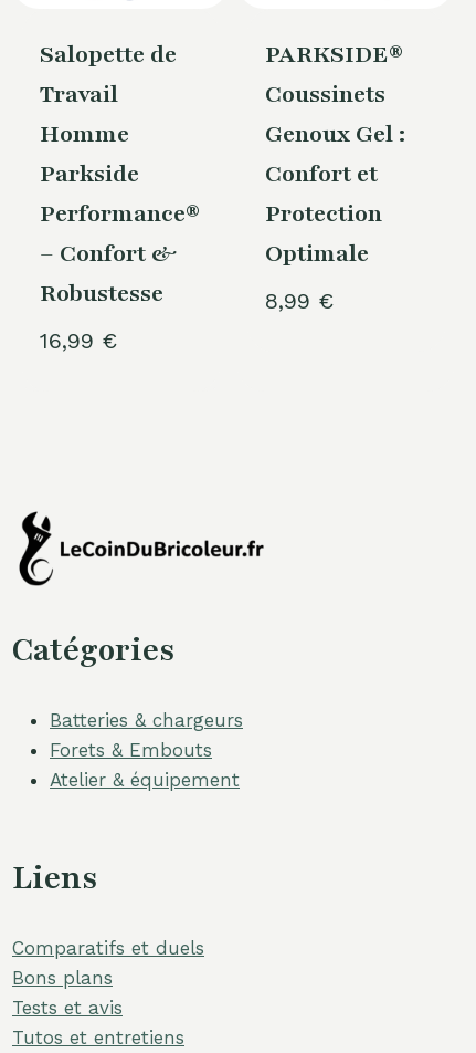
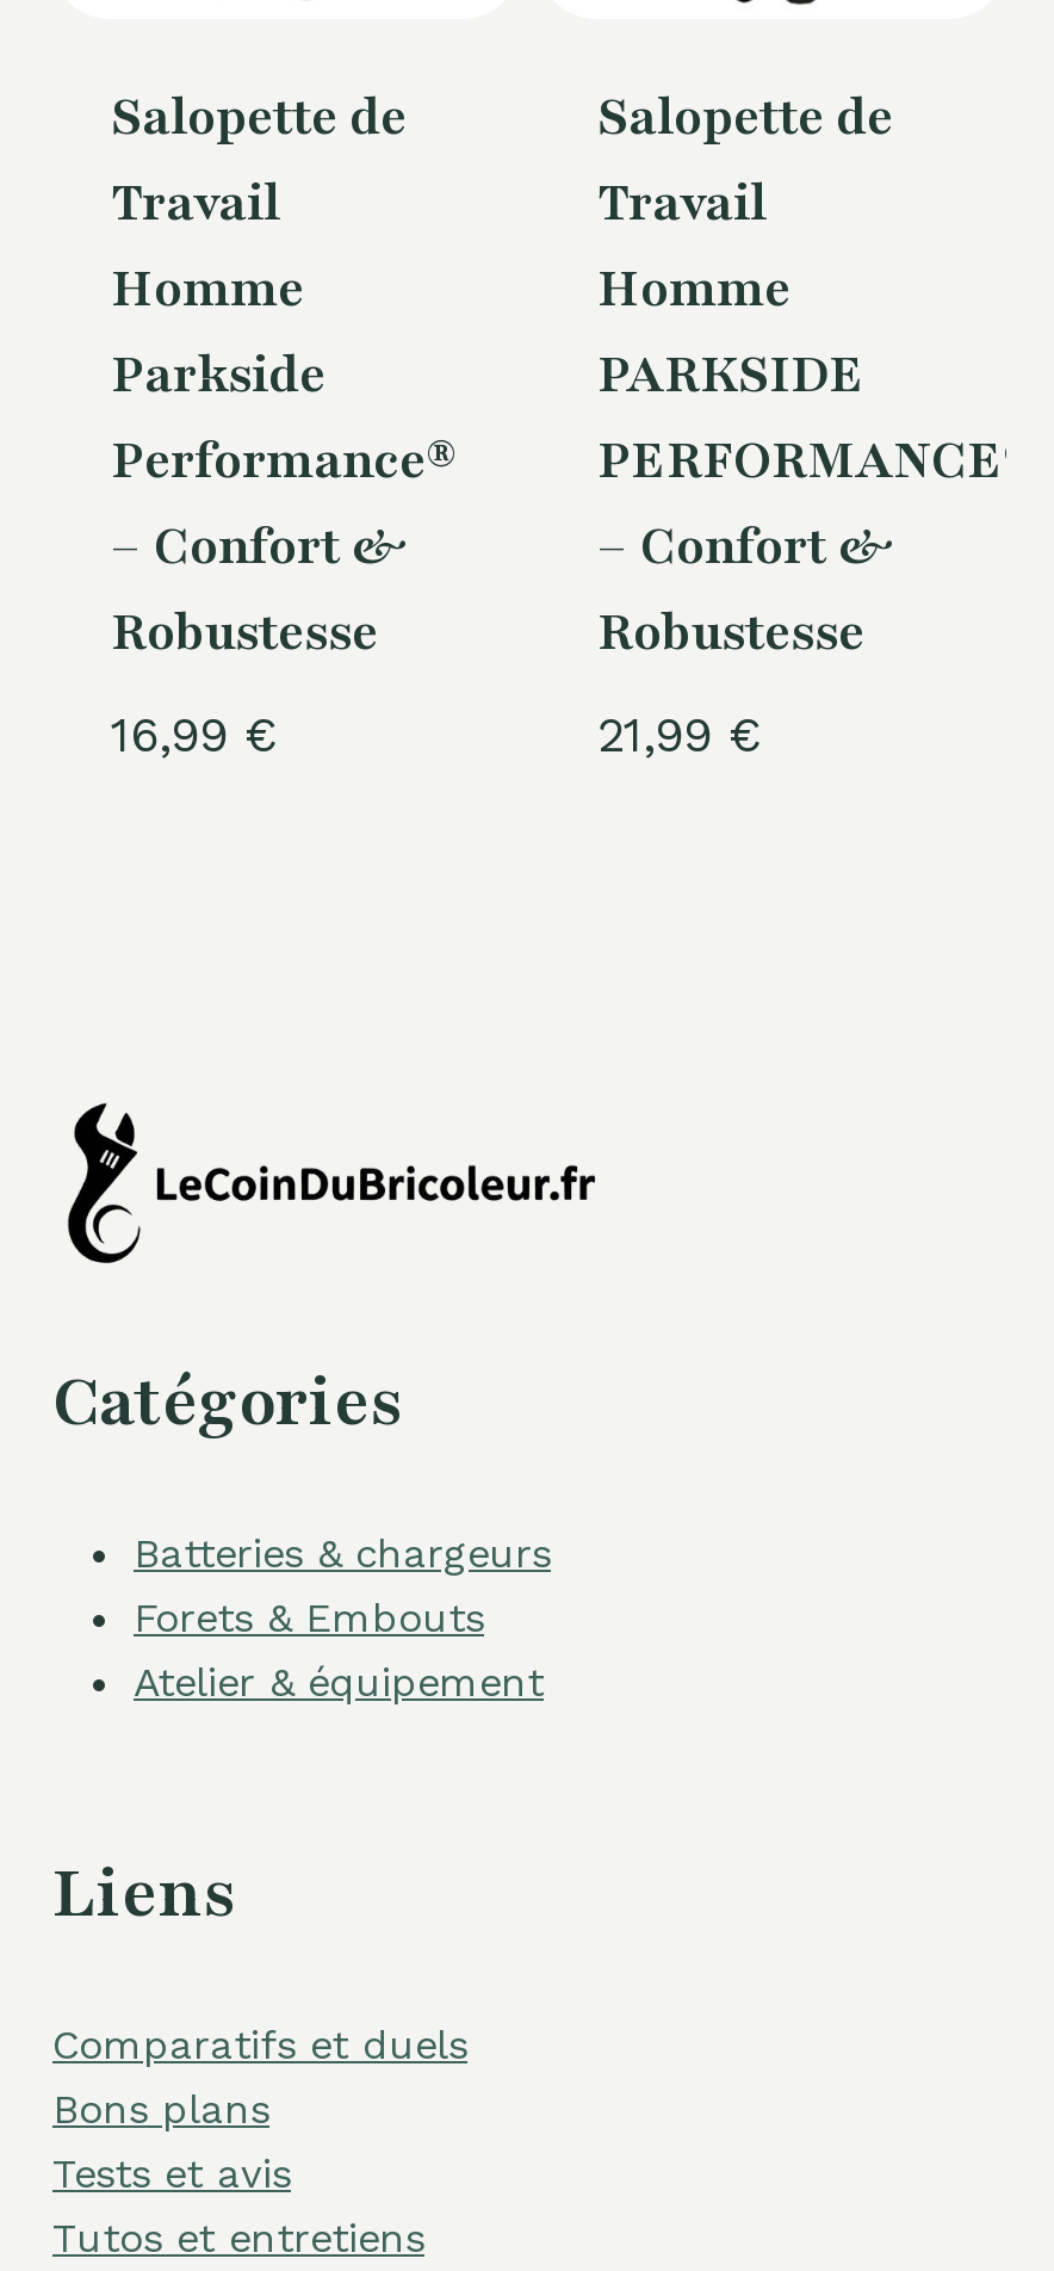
- PARKSIDE®
- Coussinets
- Genoux Gel :
- Confort et
- Protection
- Optimale
+ Salopette de
+ Travail
+ Homme
+ PARKSIDE
+ PERFORMANCE®
+ – Confort &
+ Robustesse

- 8,99 €
+ 21,99 €
